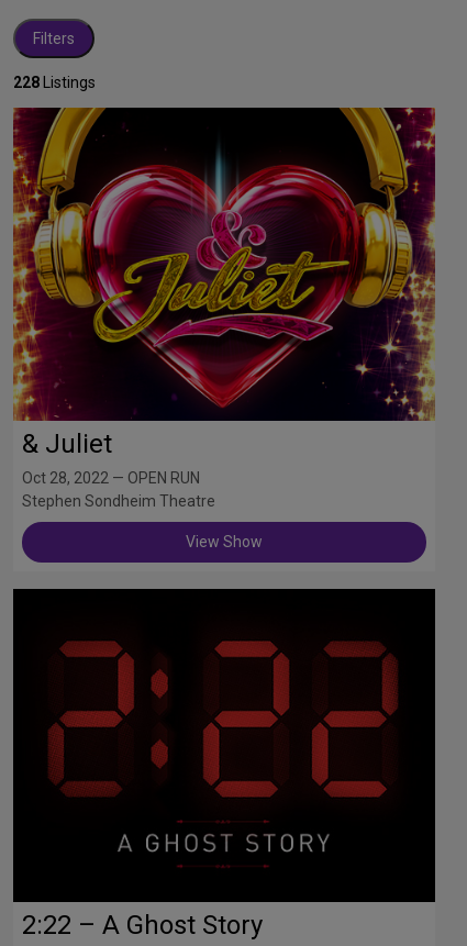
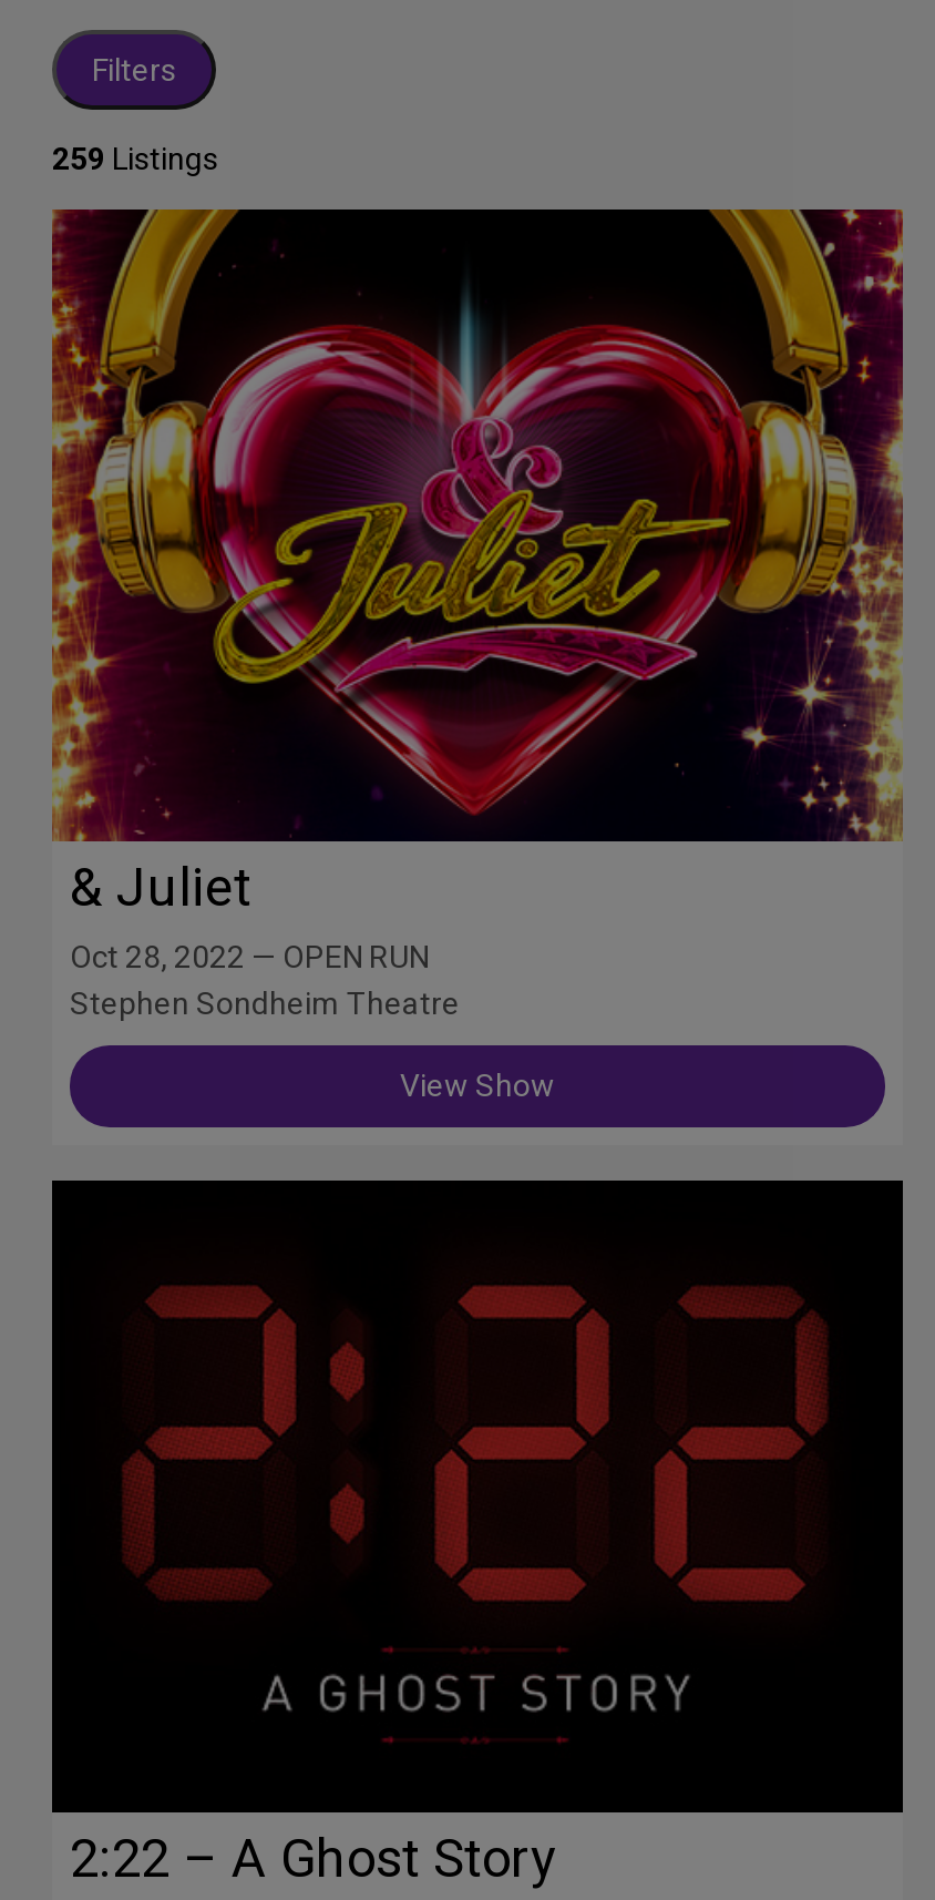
- 228 Listings
+ 259 Listings
